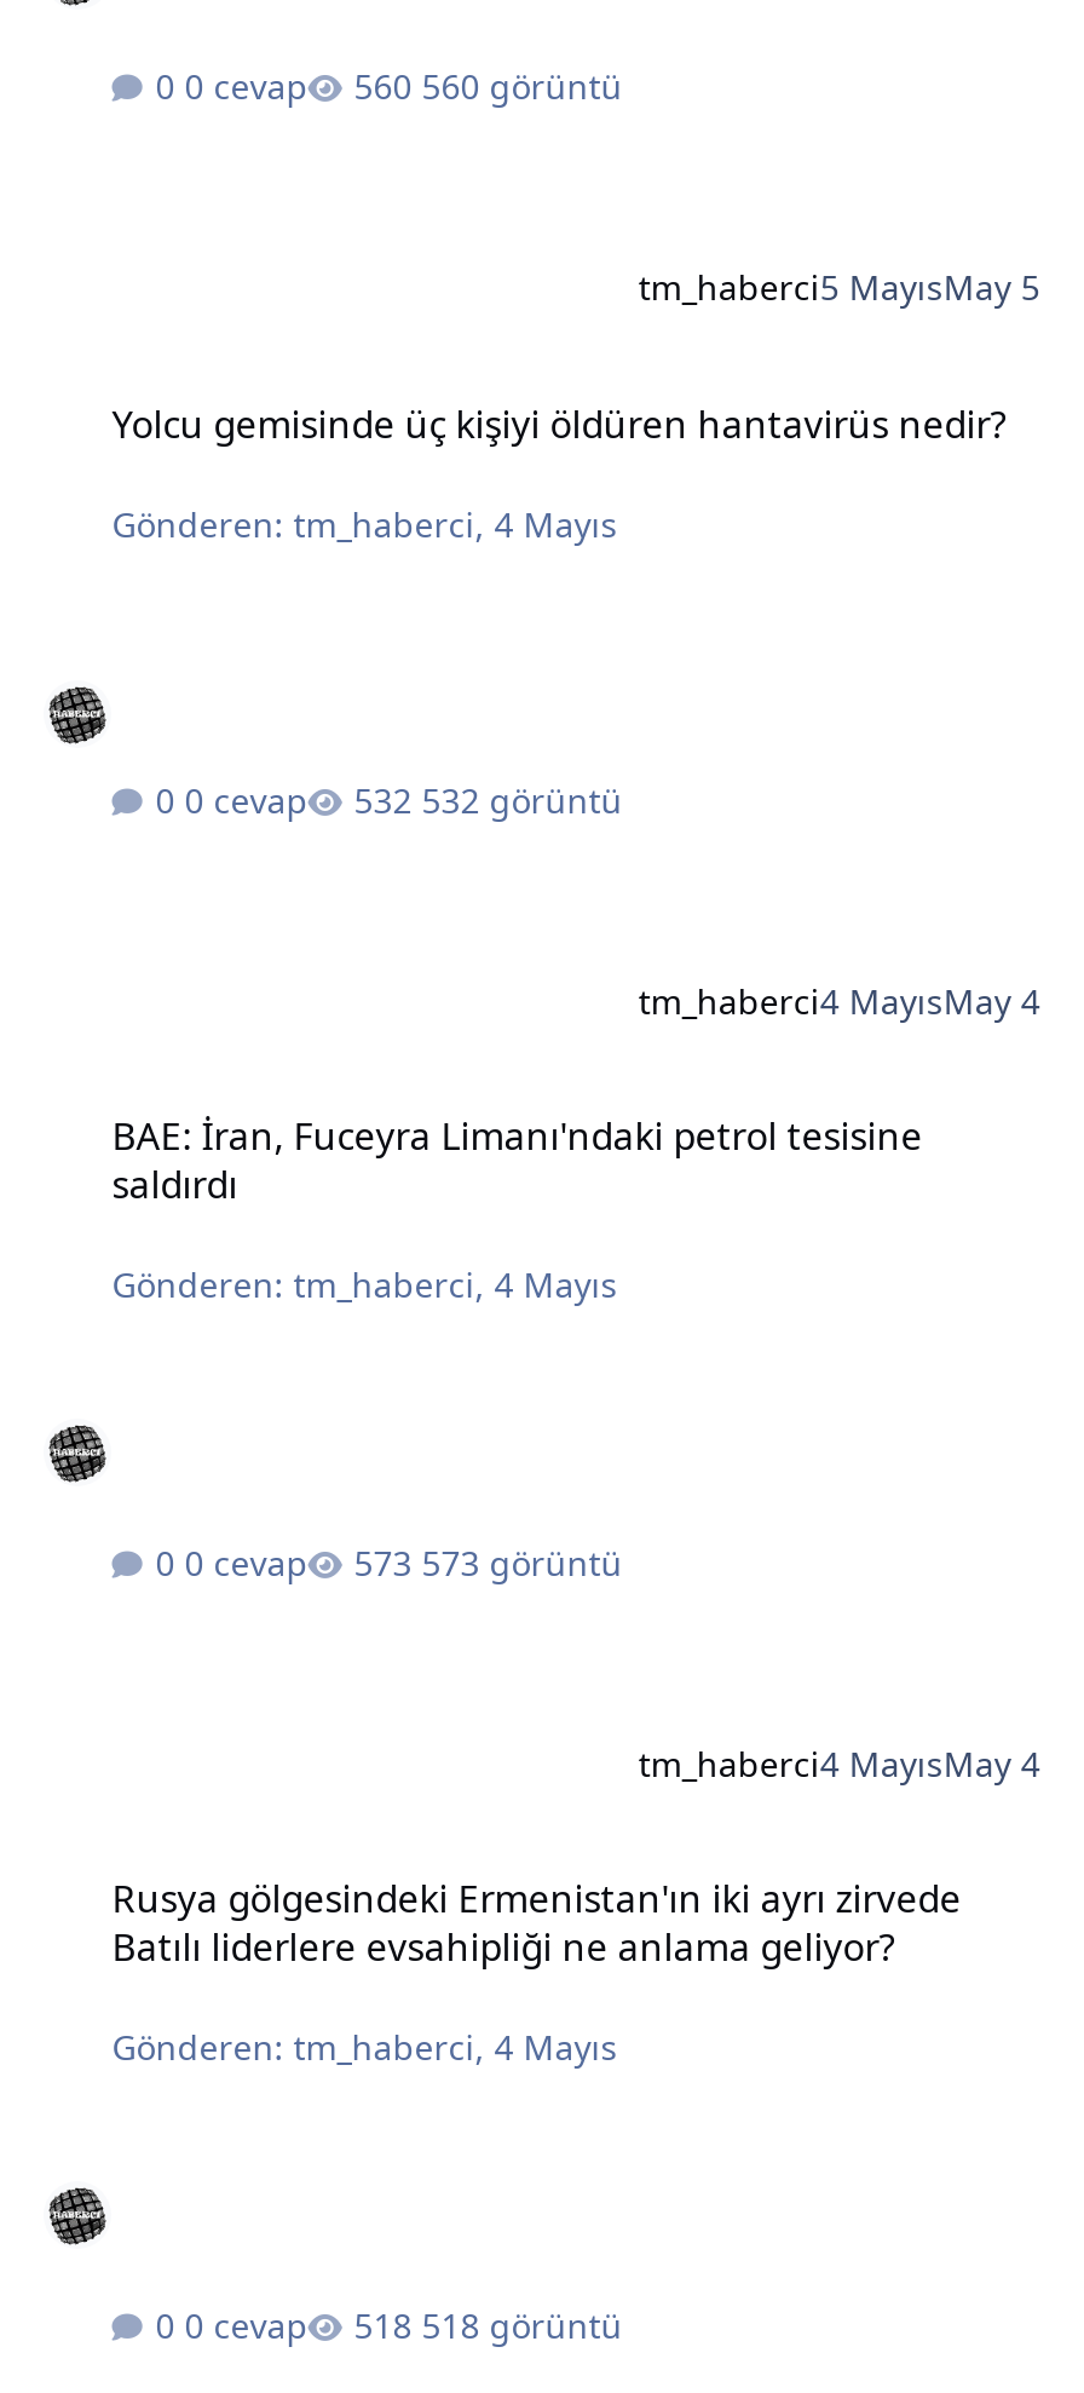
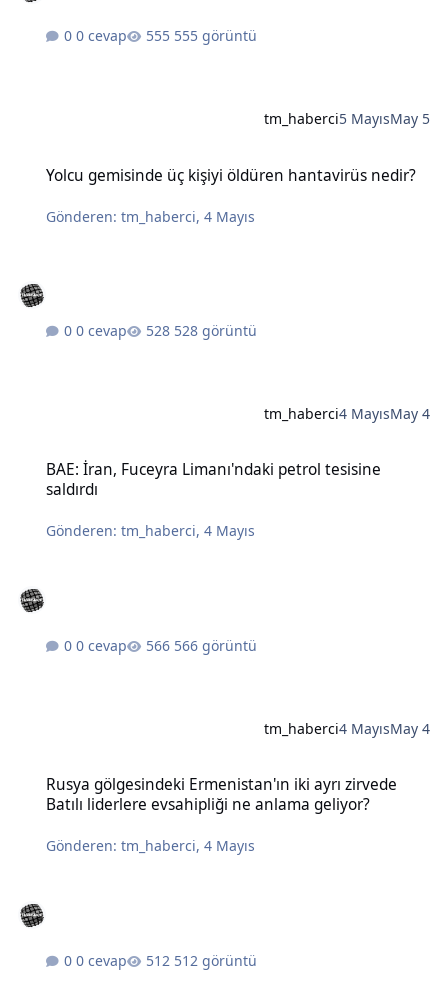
- 560 görüntü
+ 555 görüntü

- 532 görüntü
+ 528 görüntü

- 573 görüntü
+ 566 görüntü

- 518 görüntü
+ 512 görüntü
